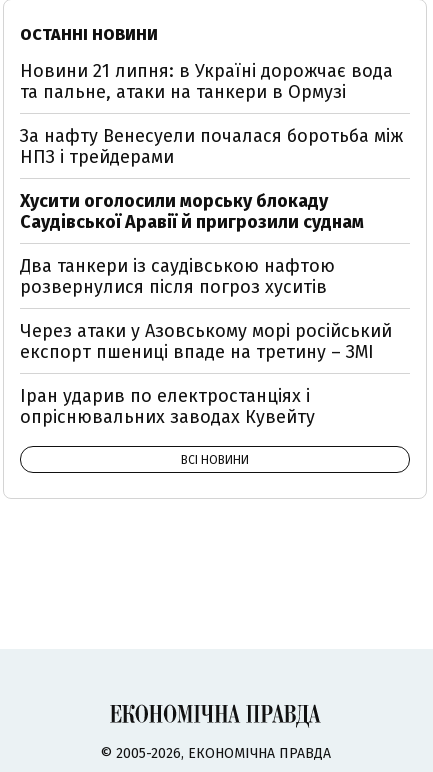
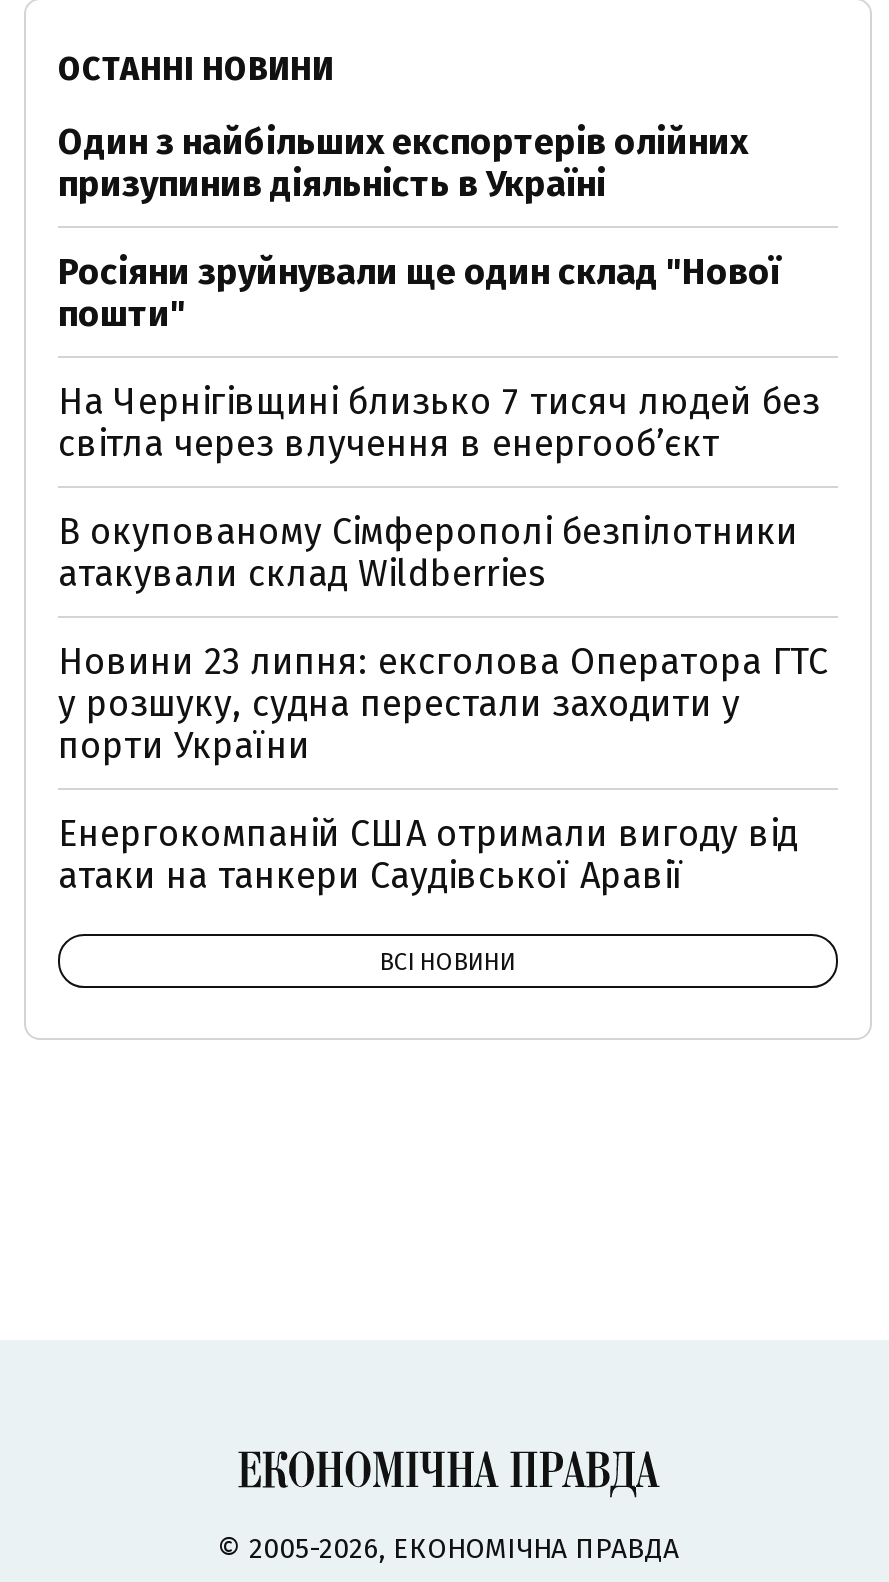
- Новини 21 липня: в Україні дорожчає вода
- та пальне, атаки на танкери в Ормузі
+ Один з найбільших експортерів олійних
+ призупинив діяльність в Україні

- За нафту Венесуели почалася боротьба між
- НПЗ і трейдерами
+ Росіяни зруйнували ще один склад "Нової
+ пошти"

- Хусити оголосили морську блокаду
- Саудівської Аравії й пригрозили суднам
+ На Чернігівщині близько 7 тисяч людей без
+ світла через влучення в енергообʼєкт

- Два танкери із саудівською нафтою
- розвернулися після погроз хуситів
+ В окупованому Сімферополі безпілотники
+ атакували склад Wildberries

- Через атаки у Азовському морі російський
- експорт пшениці впаде на третину – ЗМІ
+ Новини 23 липня: ексголова Оператора ГТС
+ у розшуку, судна перестали заходити у
+ порти України

- Іран ударив по електростанціях і
- опріснювальних заводах Кувейту
+ Енергокомпаній США отримали вигоду від
+ атаки на танкери Саудівської Аравії
